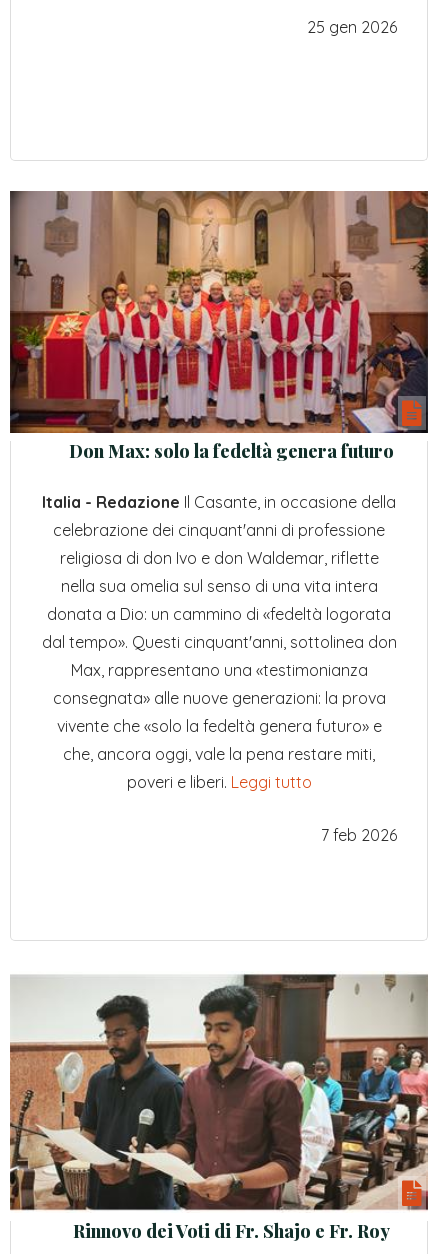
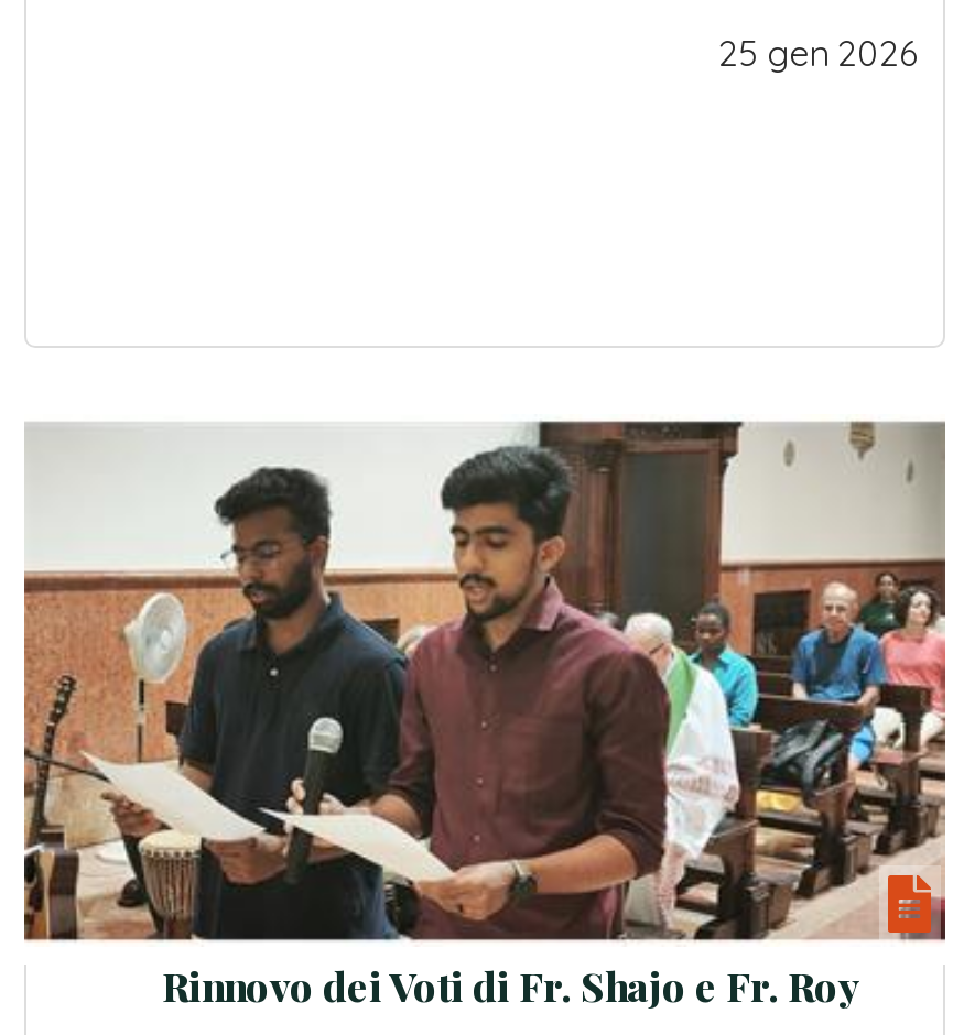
- [image]
- Don Max: solo la fedeltà genera futuro
- Italia - Redazione Il Casante, in occasione della
- celebrazione dei cinquant'anni di professione
- religiosa di don Ivo e don Waldemar, riflette
- nella sua omelia sul senso di una vita intera
- donata a Dio: un cammino di «fedeltà logorata
- dal tempo». Questi cinquant'anni, sottolinea don
- Max, rappresentano una «testimonianza
- consegnata» alle nuove generazioni: la prova
- vivente che «solo la fedeltà genera futuro» e
- che, ancora oggi, vale la pena restare miti,
- poveri e liberi. Leggi tutto
- 7 feb 2026
